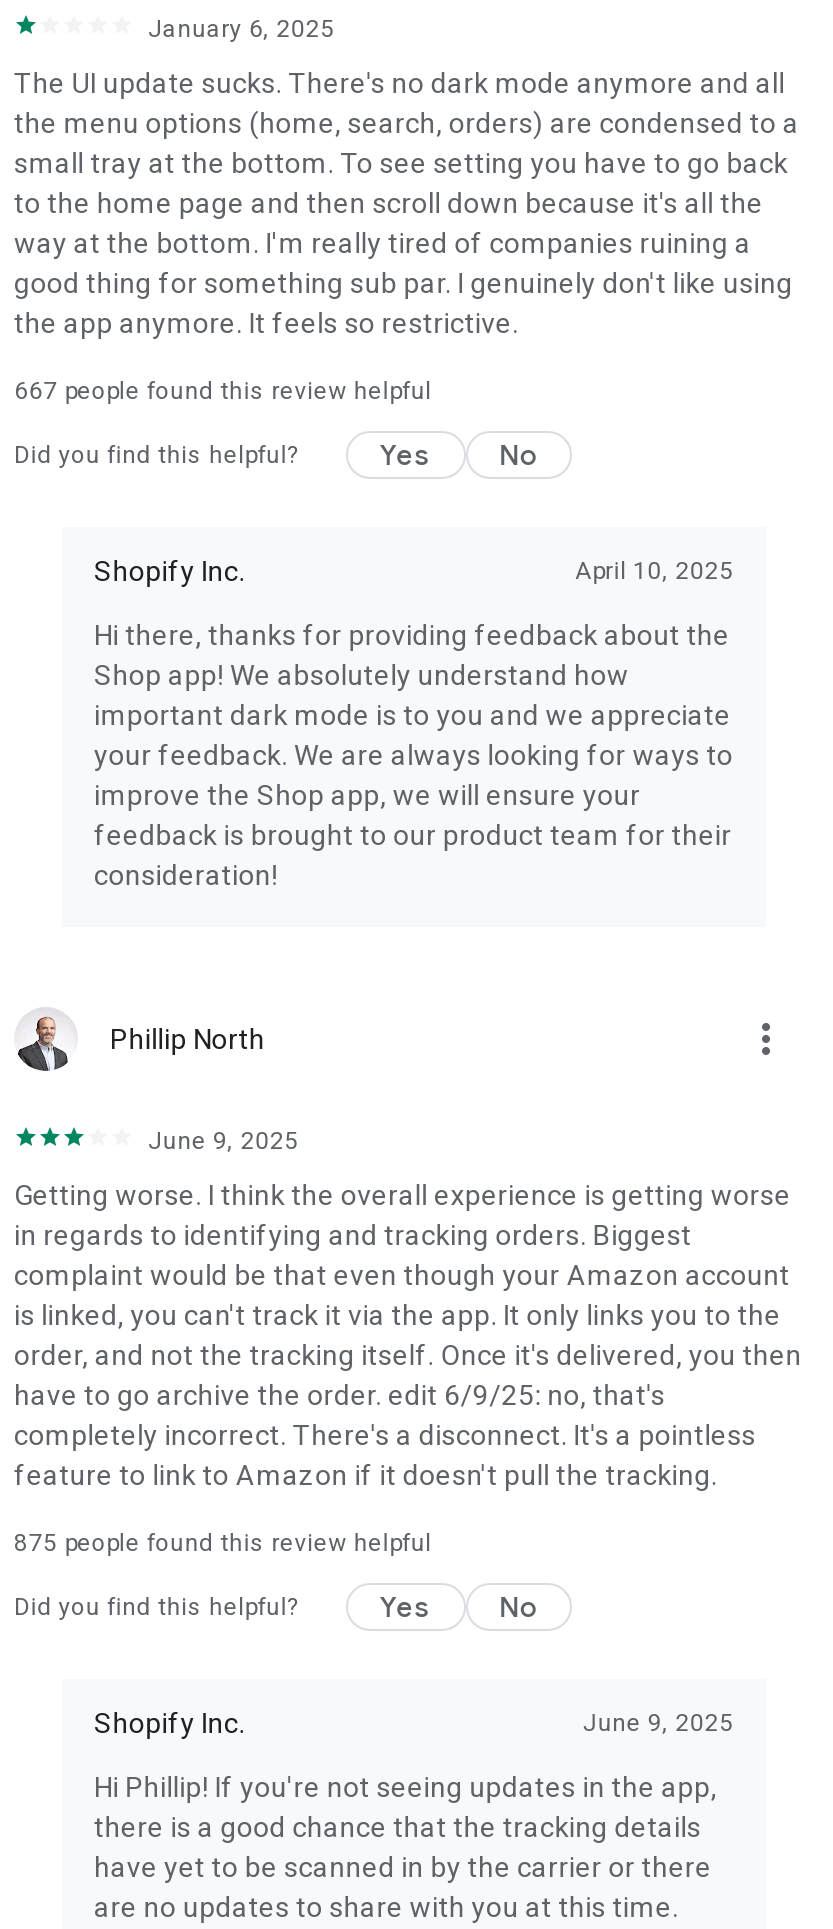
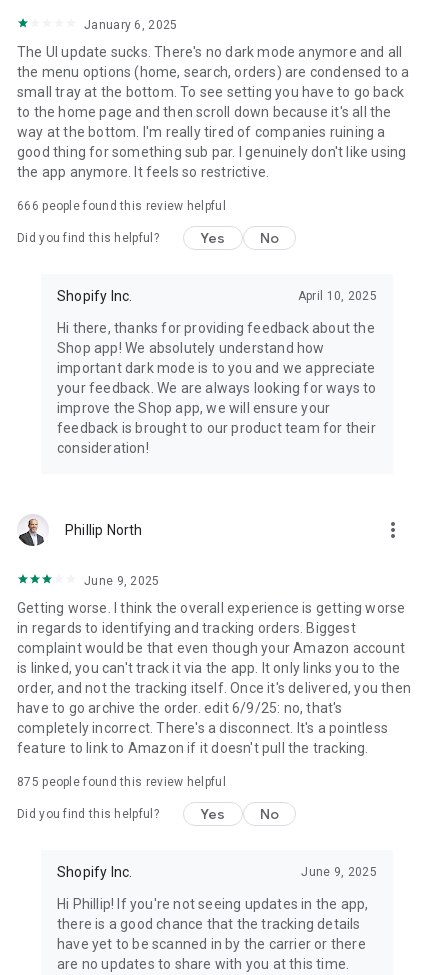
- 667 people found this review helpful
+ 666 people found this review helpful
